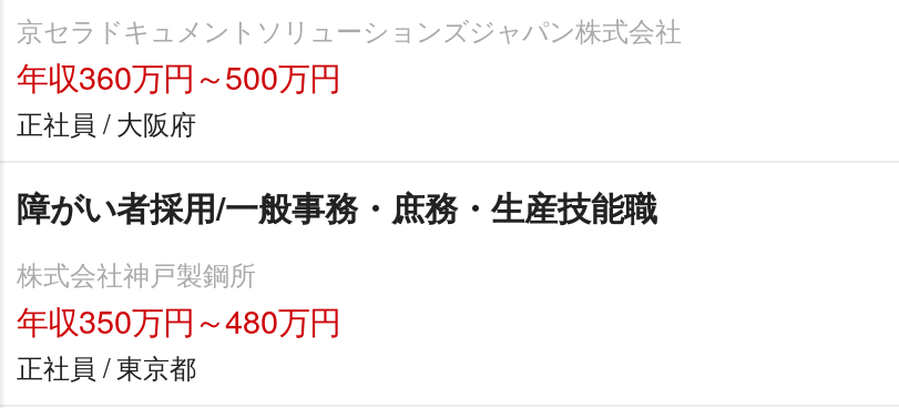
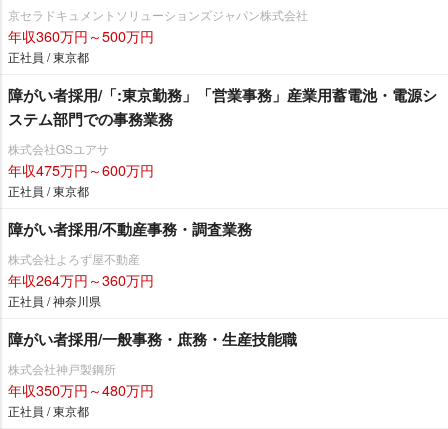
- 正社員 / 大阪府
+ 正社員 / 東京都
+ 障がい者採用/「:東京勤務」「営業事務」産業用蓄電池・電源シ
+ ステム部門での事務業務
+ 株式会社GSユアサ
+ 年収475万円～600万円
+ 正社員 / 東京都
+ 障がい者採用/不動産事務・調査業務
+ 株式会社よろず屋不動産
+ 年収264万円～360万円
+ 正社員 / 神奈川県
